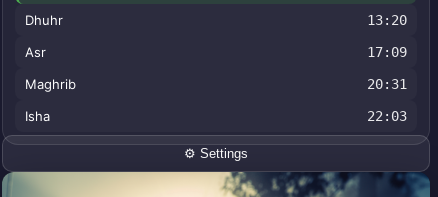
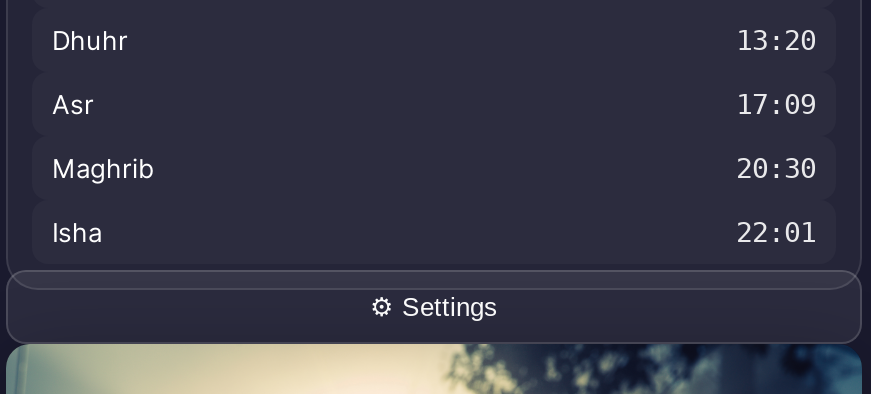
- 20:31
+ 20:30

- 22:03
+ 22:01
